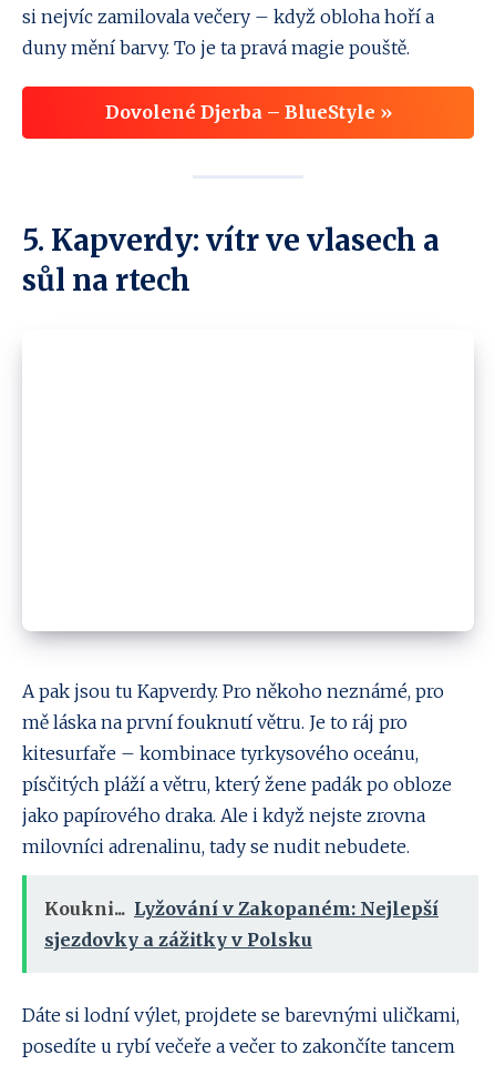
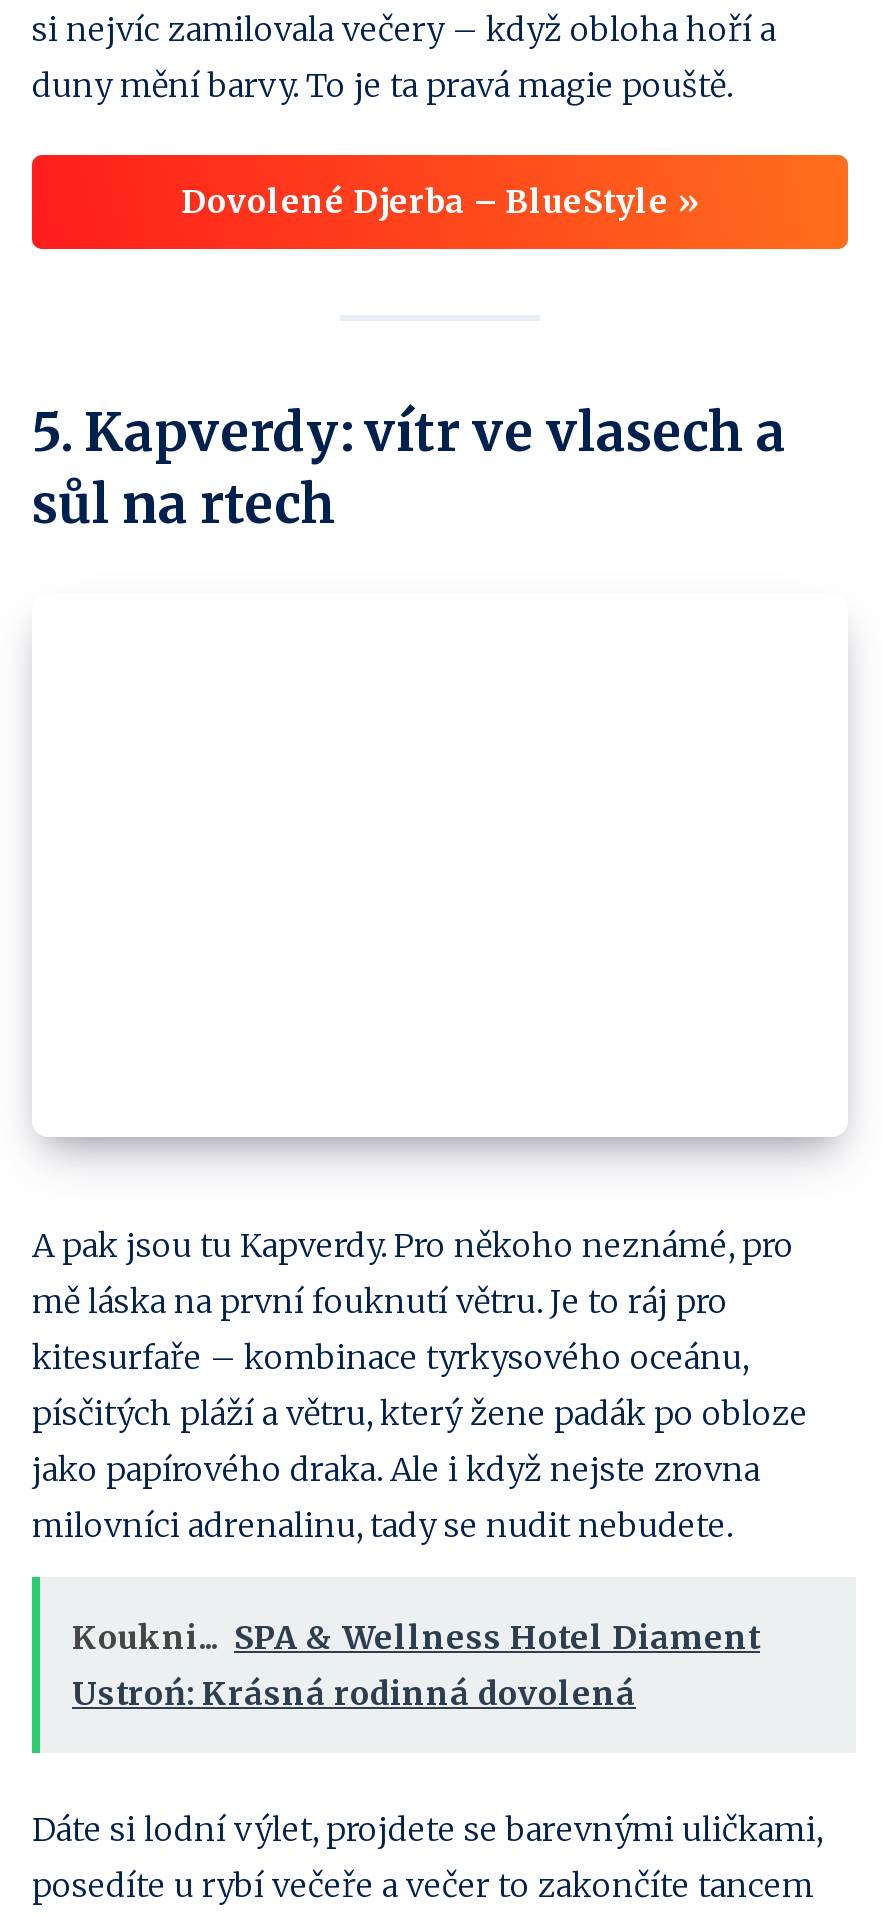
- Koukni... Lyžování v Zakopaném: Nejlepší
- sjezdovky a zážitky v Polsku
+ Koukni... SPA & Wellness Hotel Diament
+ Ustroń: Krásná rodinná dovolená
